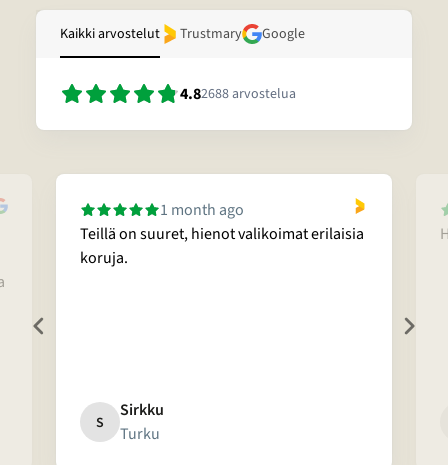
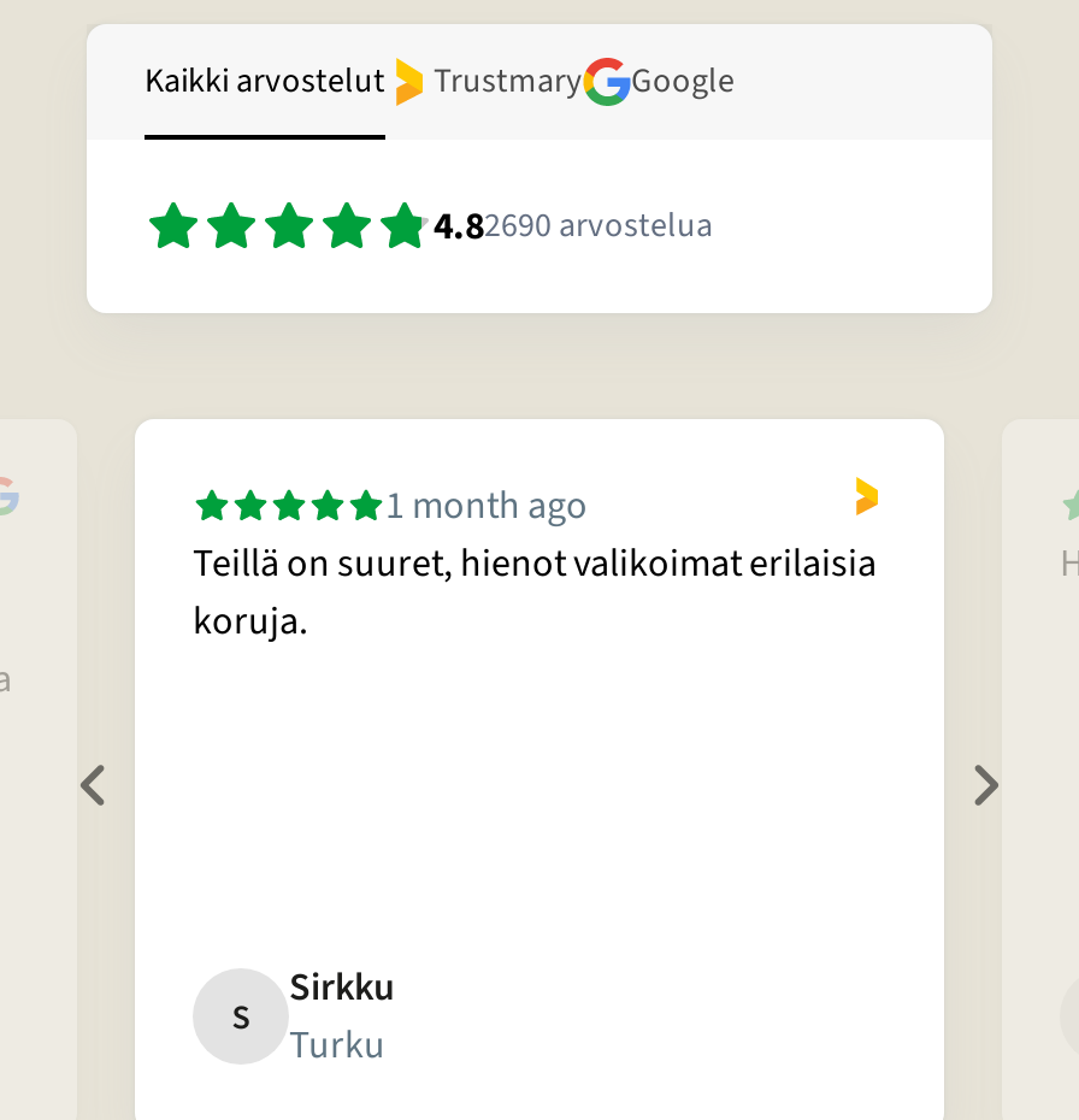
- 4.82688 arvostelua
+ 4.82690 arvostelua
